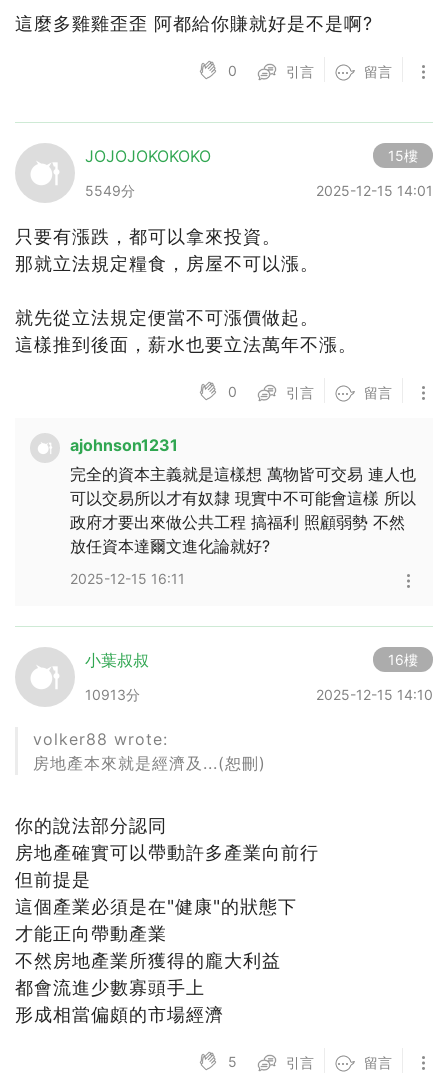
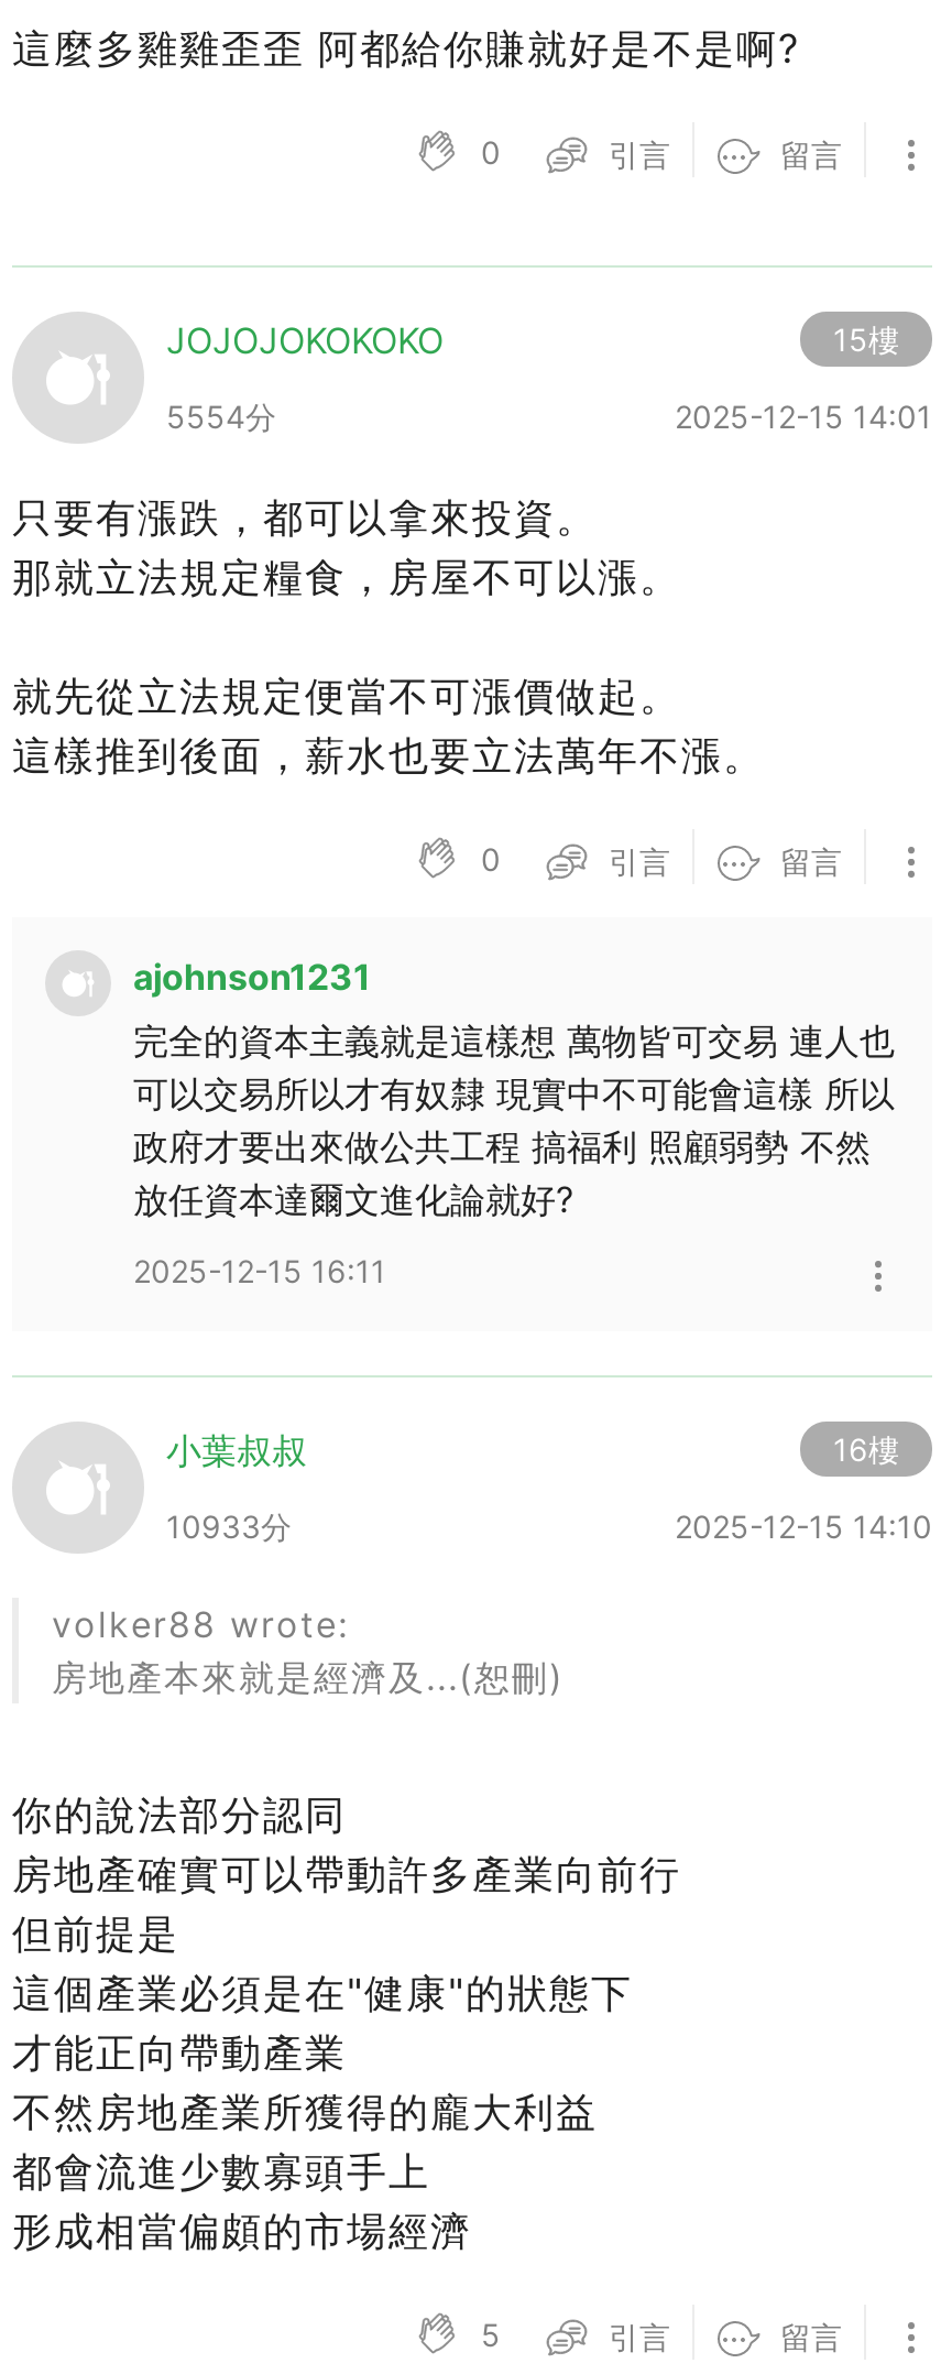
- 5549分
+ 5554分

- 10913分
+ 10933分
